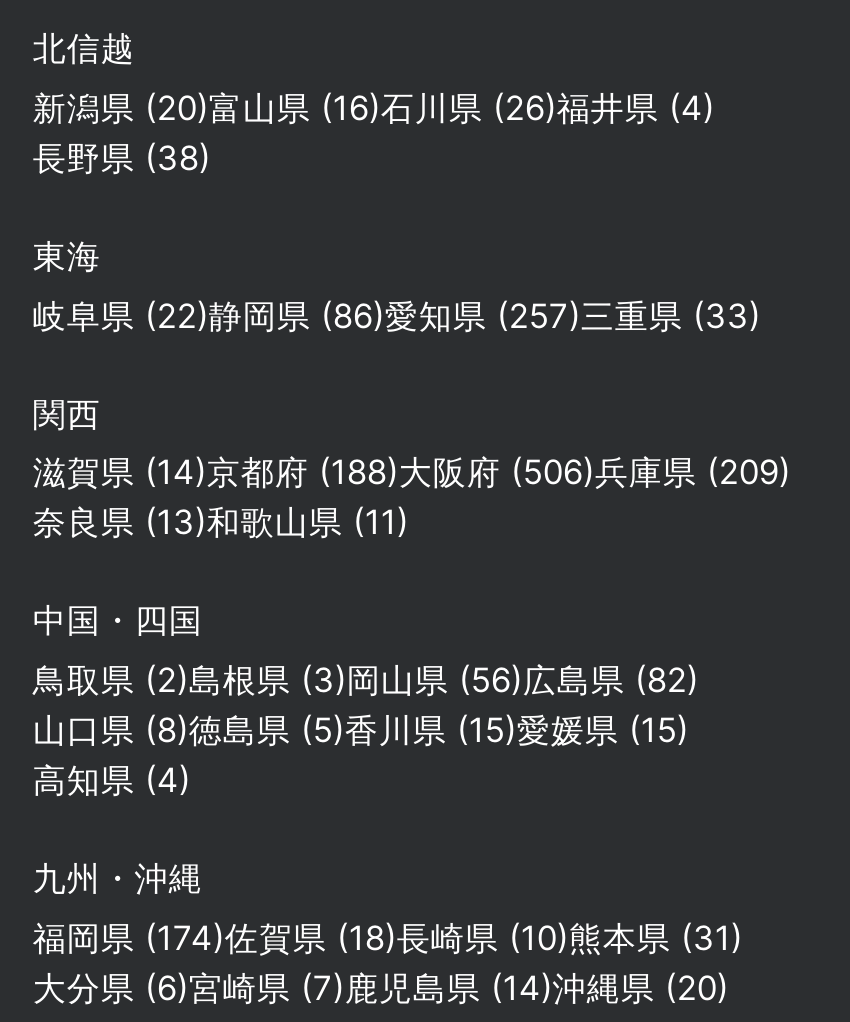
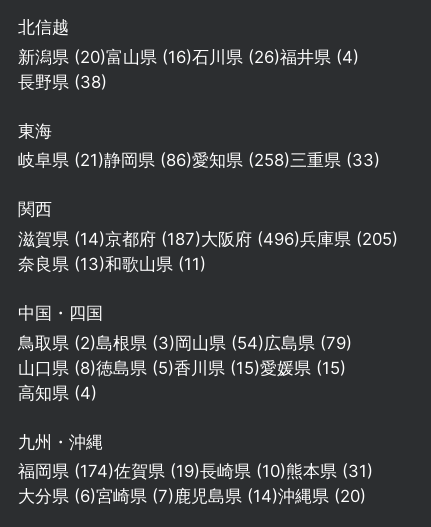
- 岐阜県 (22)静岡県 (86)愛知県 (257)三重県 (33)
+ 岐阜県 (21)静岡県 (86)愛知県 (258)三重県 (33)

- 滋賀県 (14)京都府 (188)大阪府 (506)兵庫県 (209)
+ 滋賀県 (14)京都府 (187)大阪府 (496)兵庫県 (205)

- 鳥取県 (2)島根県 (3)岡山県 (56)広島県 (82)
+ 鳥取県 (2)島根県 (3)岡山県 (54)広島県 (79)

- 福岡県 (174)佐賀県 (18)長崎県 (10)熊本県 (31)
+ 福岡県 (174)佐賀県 (19)長崎県 (10)熊本県 (31)
